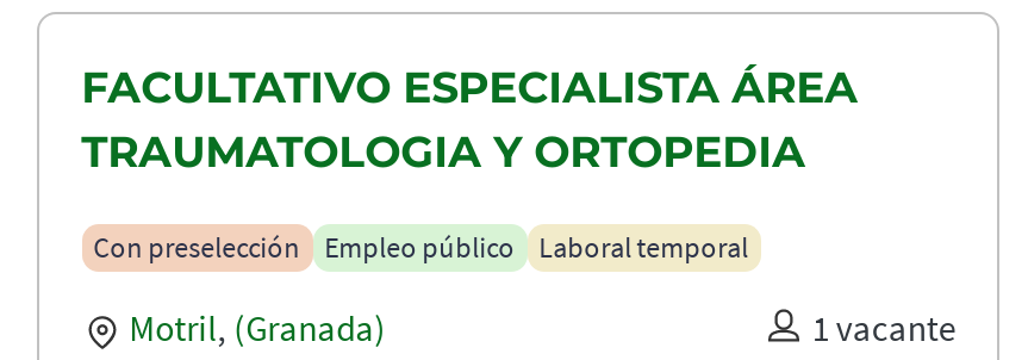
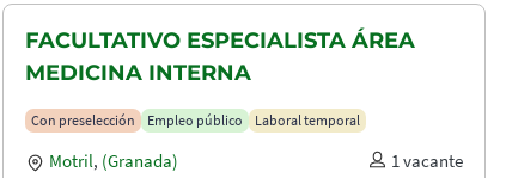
- TRAUMATOLOGIA Y ORTOPEDIA
+ MEDICINA INTERNA
